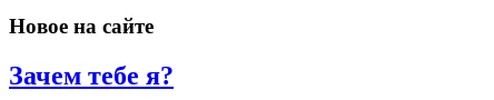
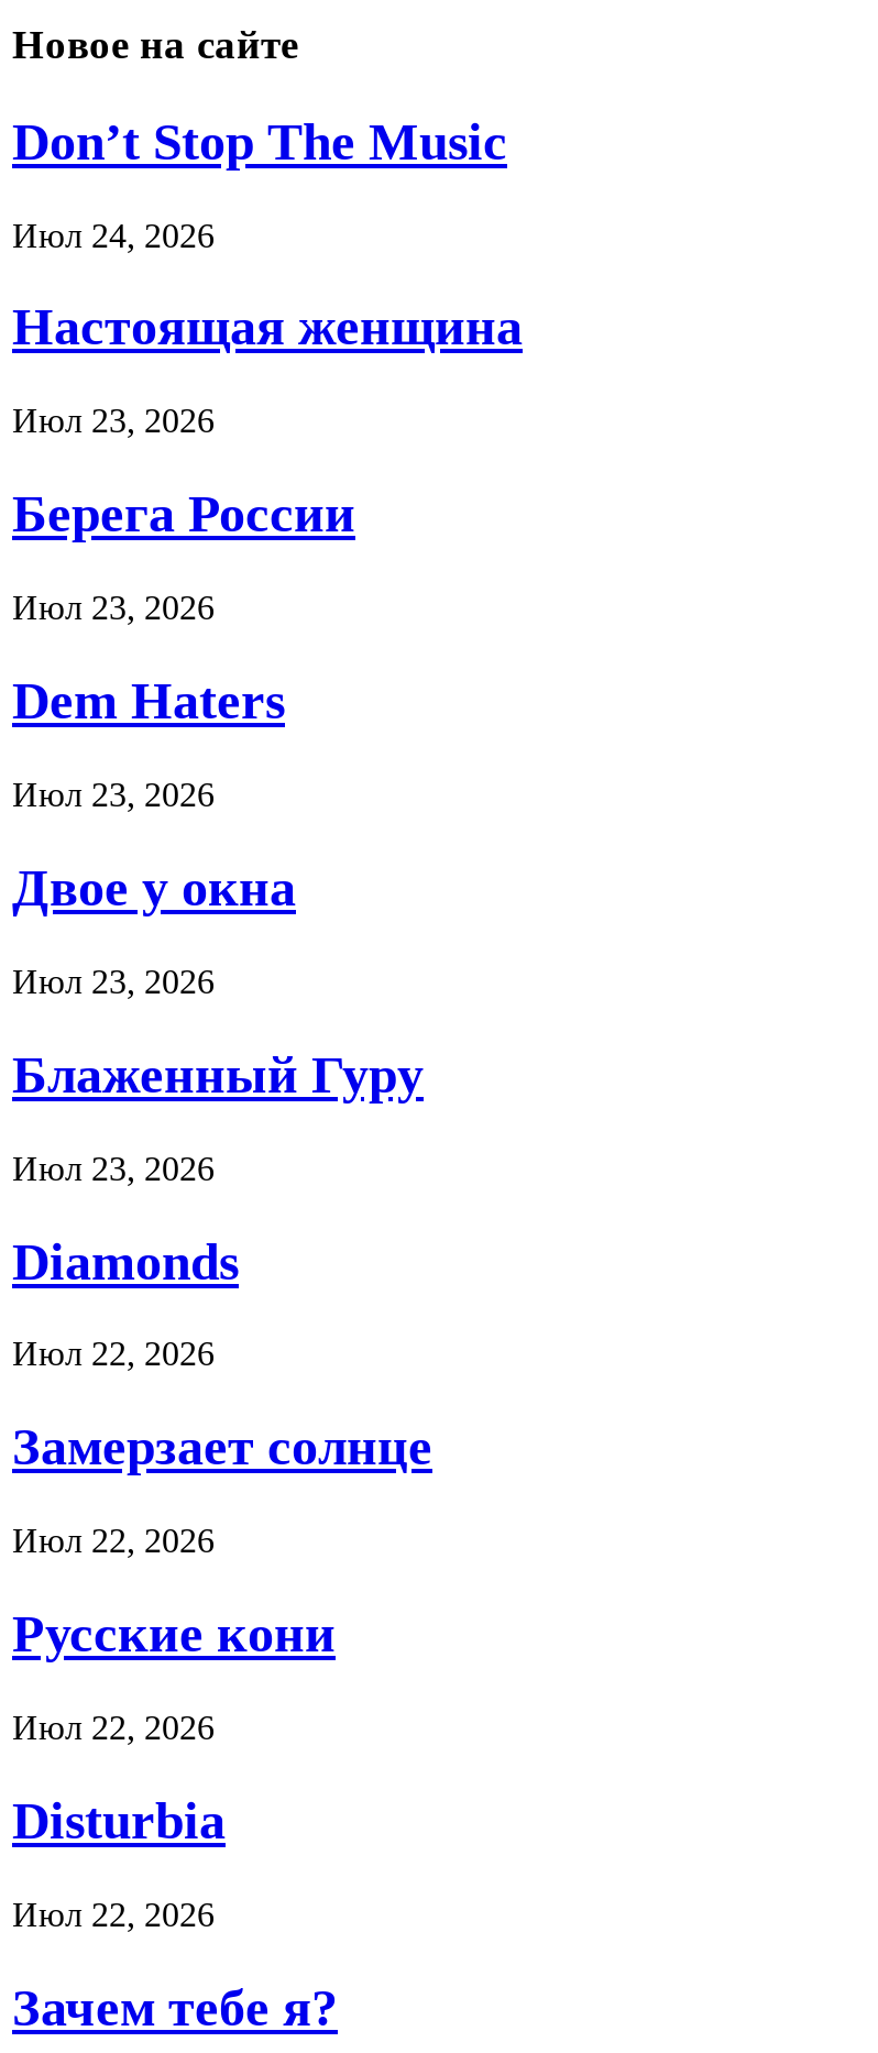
+ Don’t Stop The Music
+ Июл 24, 2026
+ Настоящая женщина
+ Июл 23, 2026
+ Берега России
+ Июл 23, 2026
+ Dem Haters
+ Июл 23, 2026
+ Двое у окна
+ Июл 23, 2026
+ Блаженный Гуру
+ Июл 23, 2026
+ Diamonds
+ Июл 22, 2026
+ Замерзает солнце
+ Июл 22, 2026
+ Русские кони
+ Июл 22, 2026
+ Disturbia
+ Июл 22, 2026
